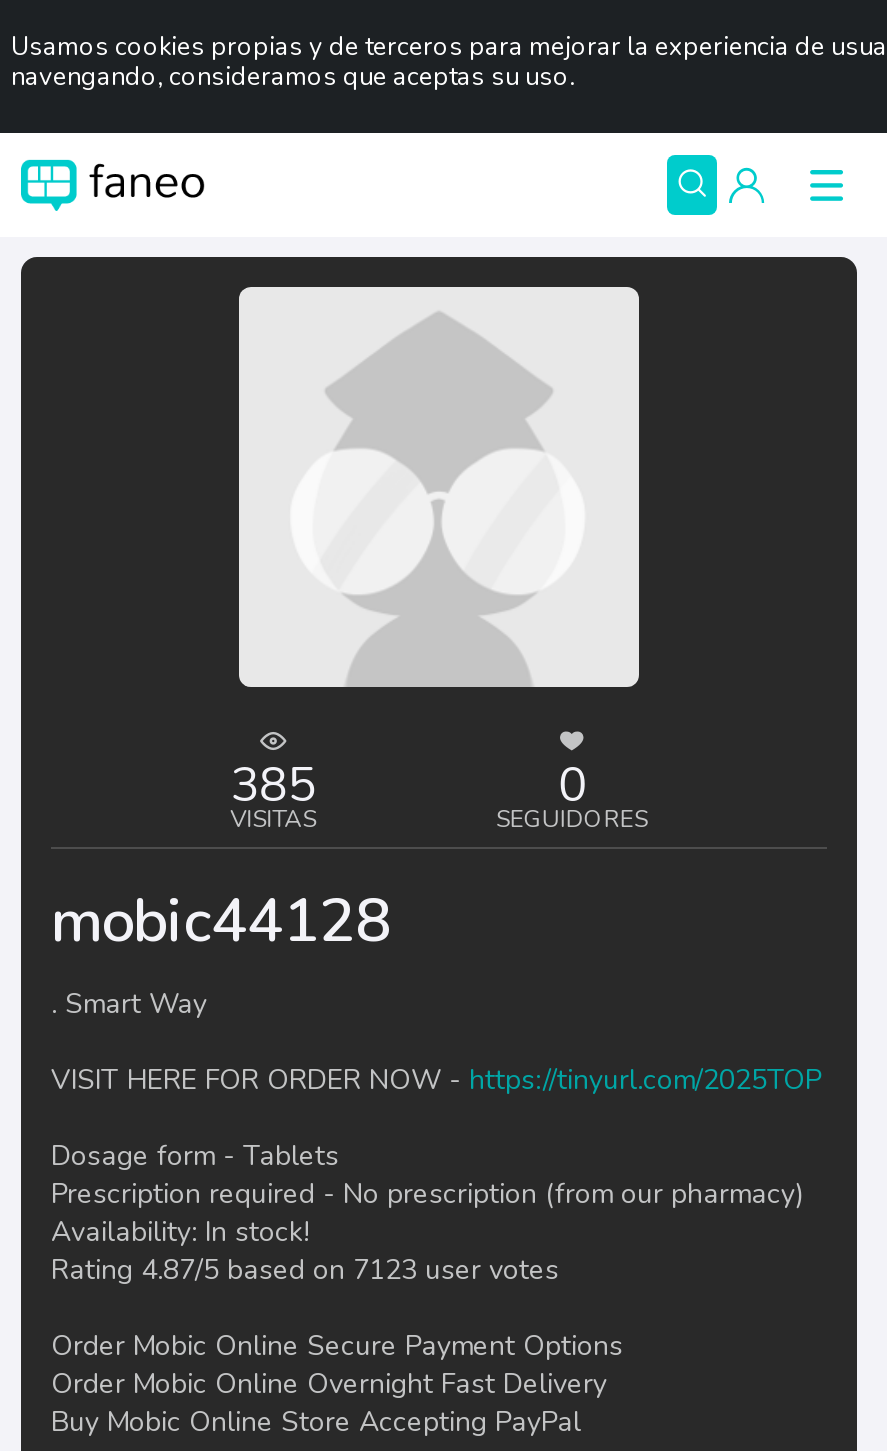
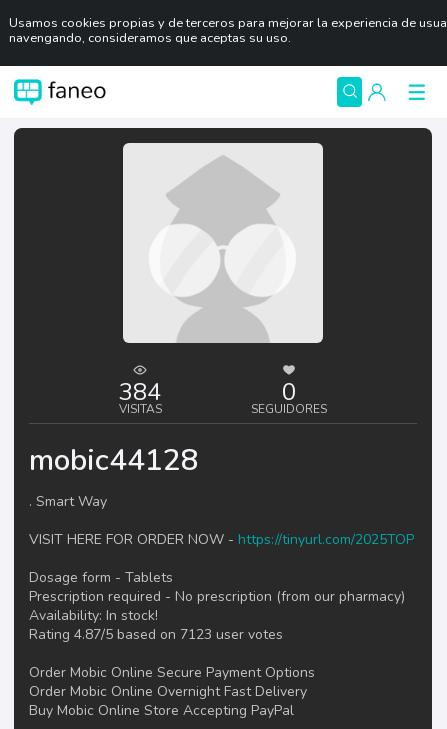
- 385
+ 384
